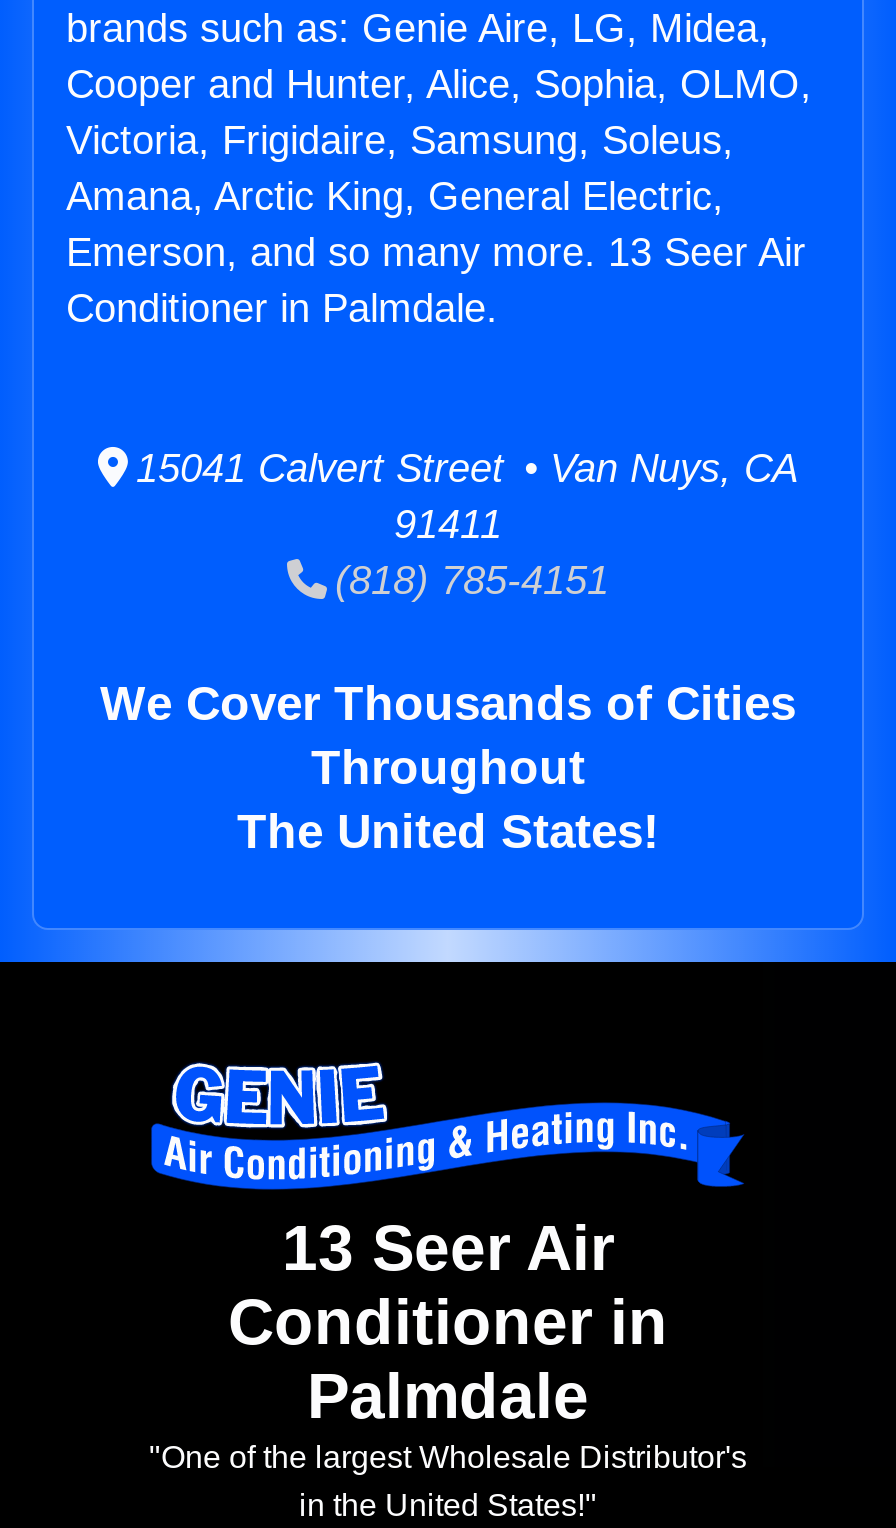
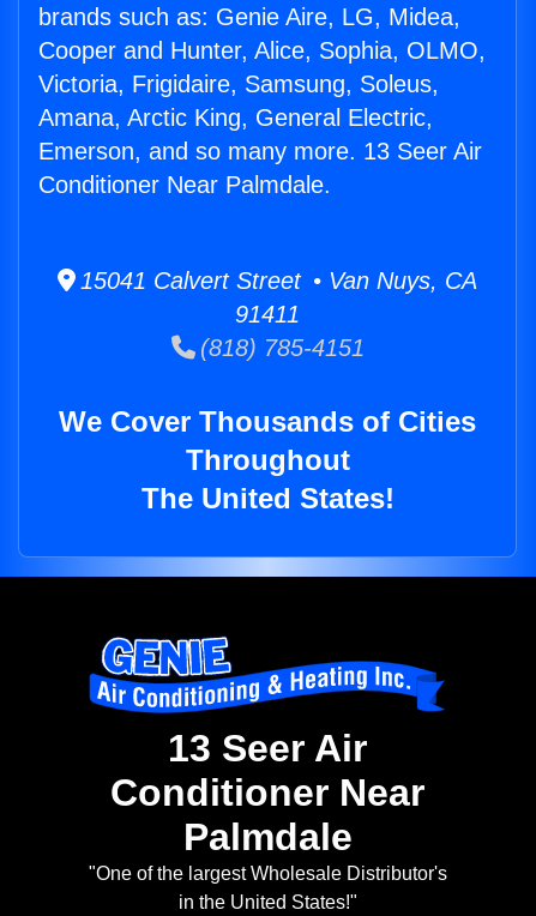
- Conditioner in Palmdale.
+ Conditioner Near Palmdale.

- Conditioner in
+ Conditioner Near
